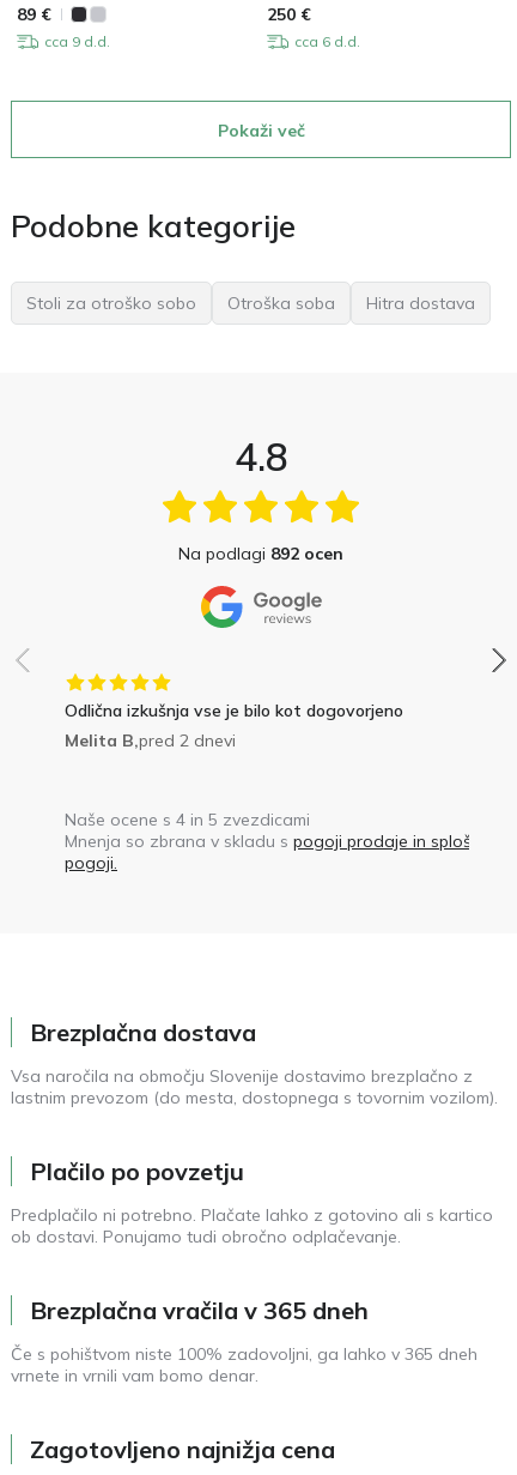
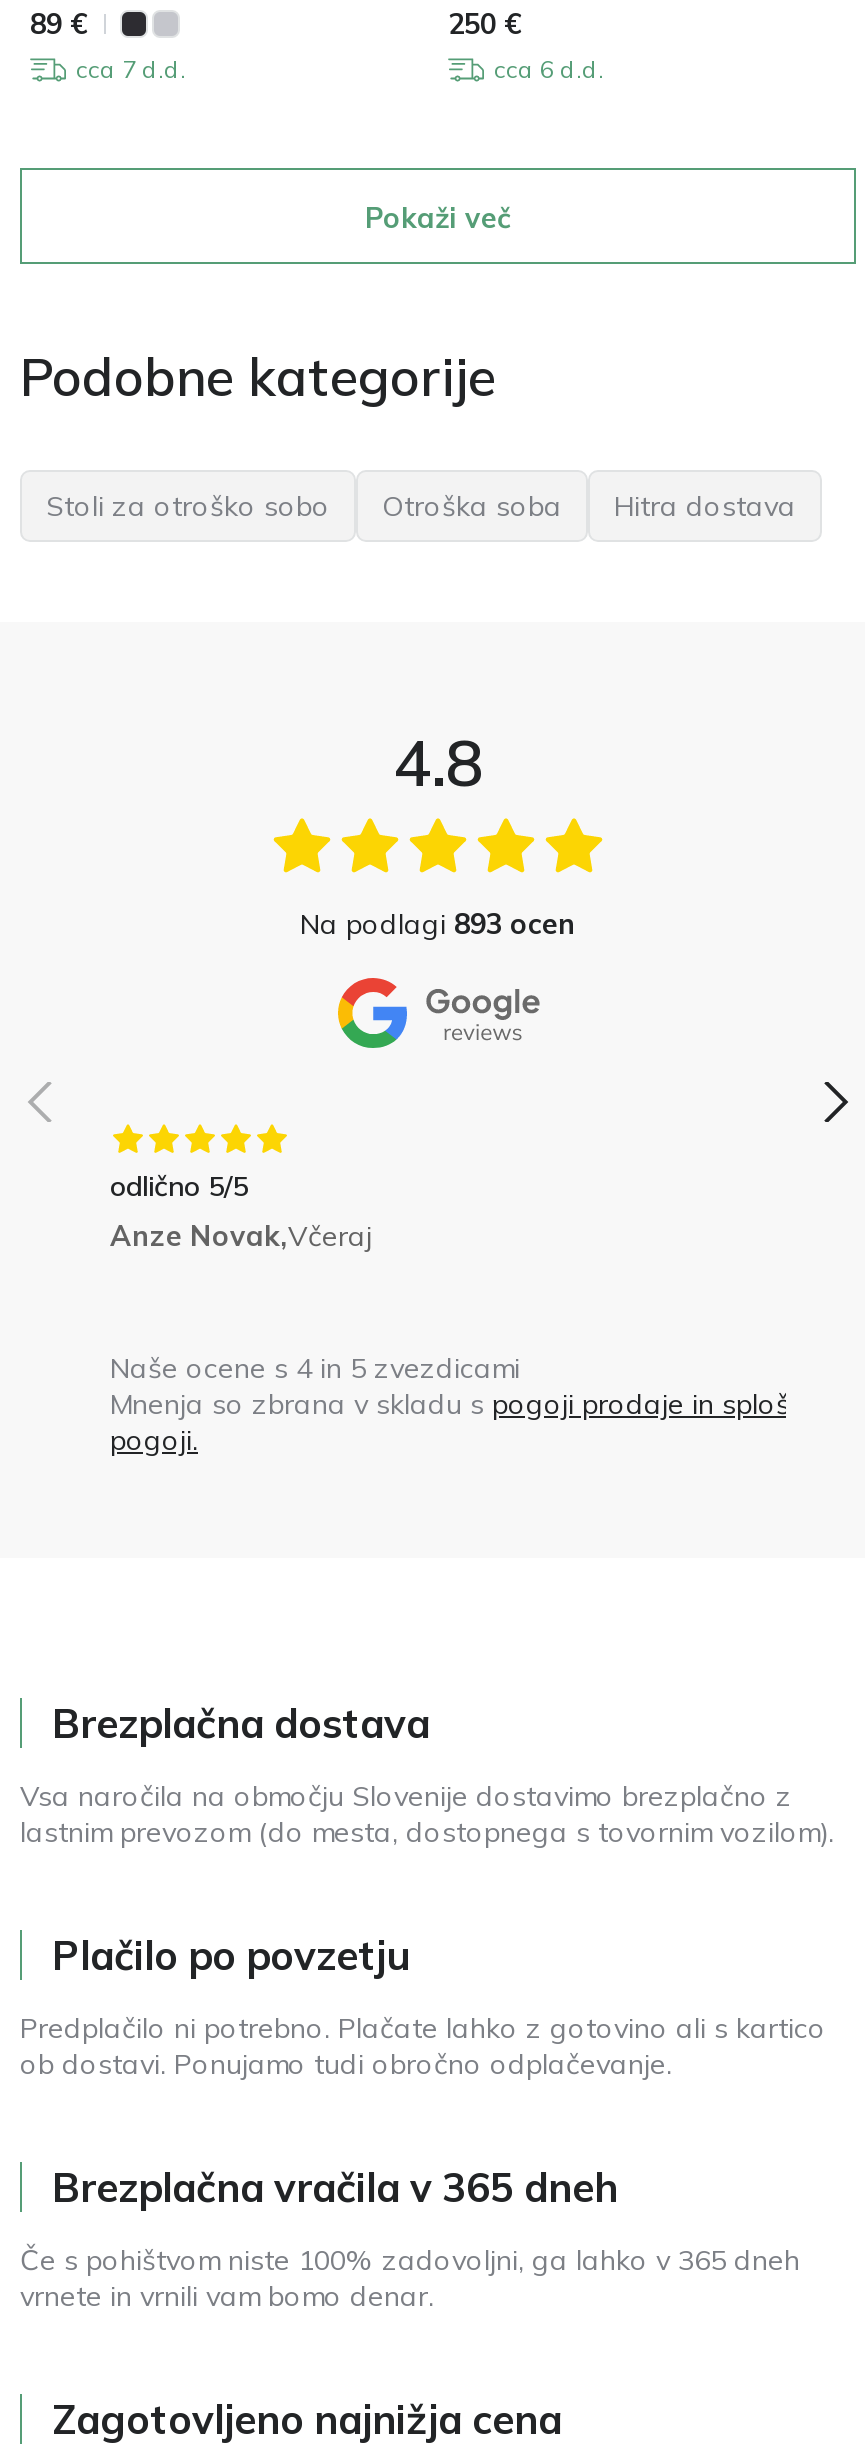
- cca 9 d.d.
+ cca 7 d.d.

- Na podlagi 892 ocen
+ Na podlagi 893 ocen

- Odlična izkušnja vse je bilo kot dogovorjeno
- Melita B,pred 2 dnevi
+ odlično 5/5
+ Anze Novak,Včeraj
